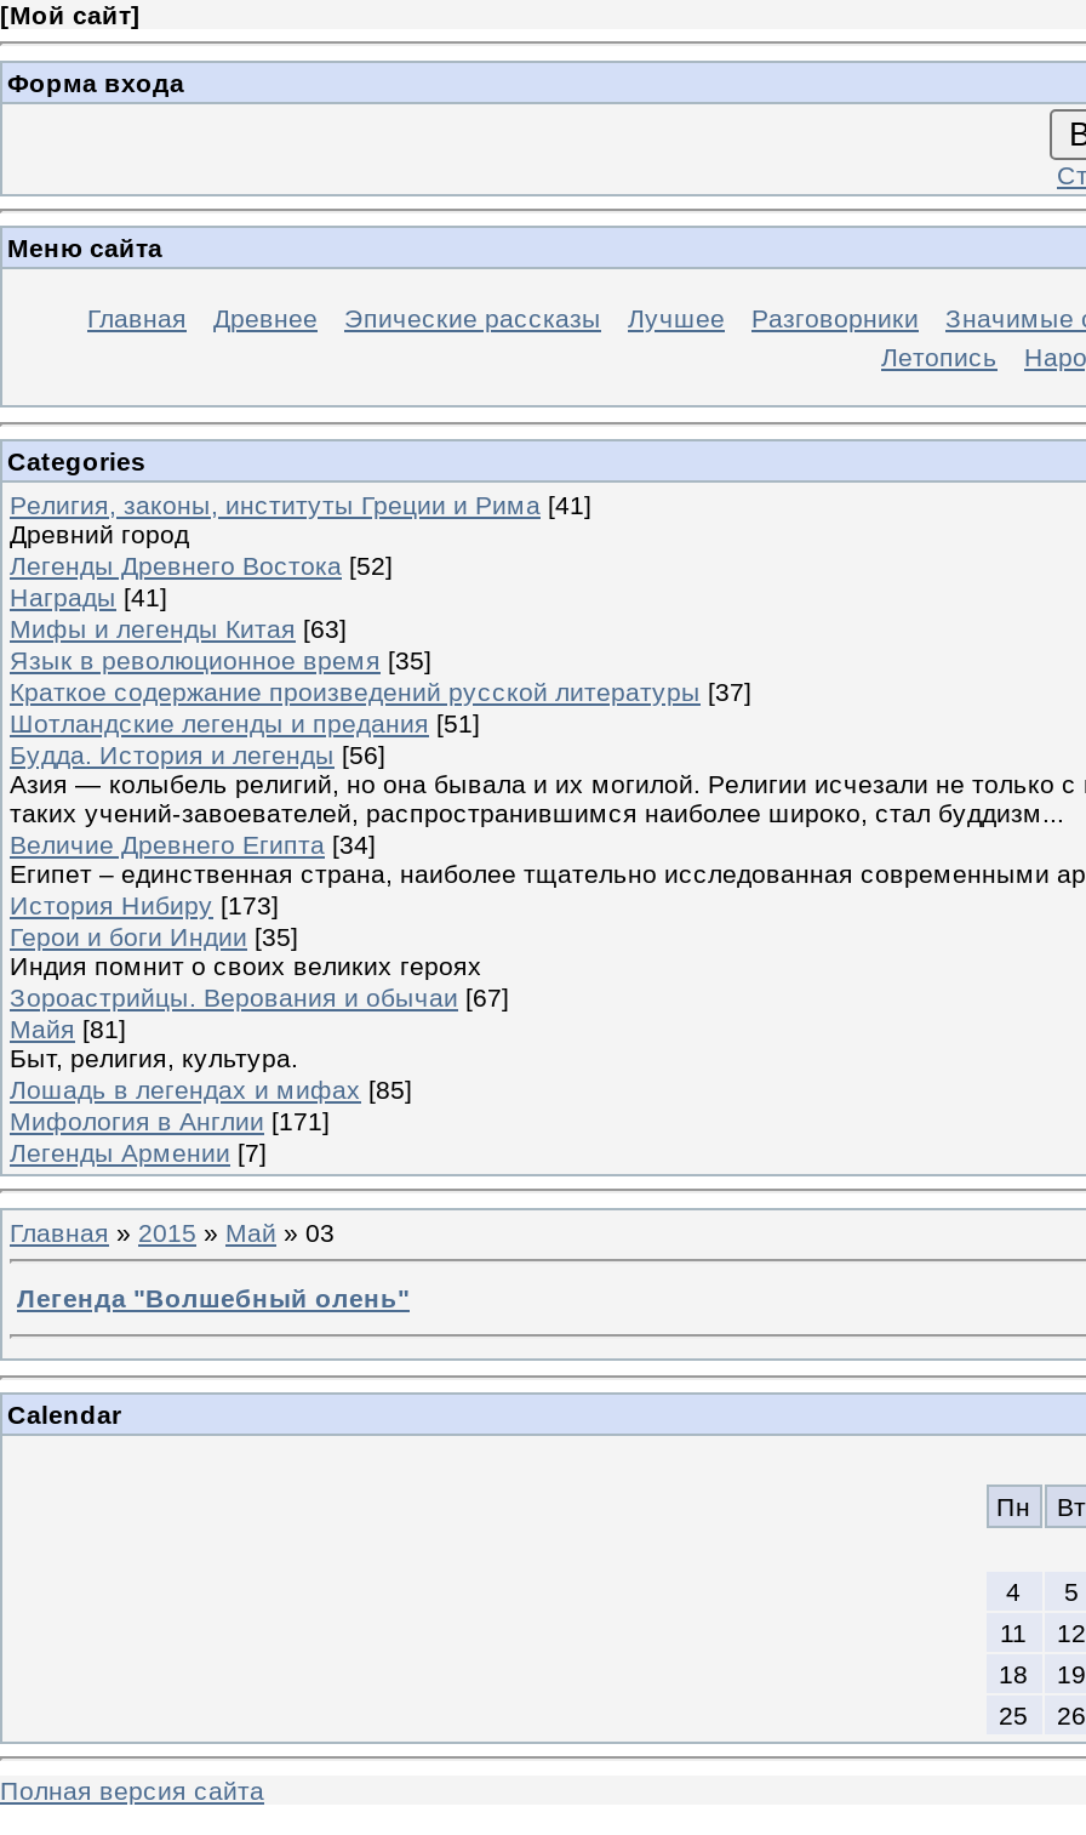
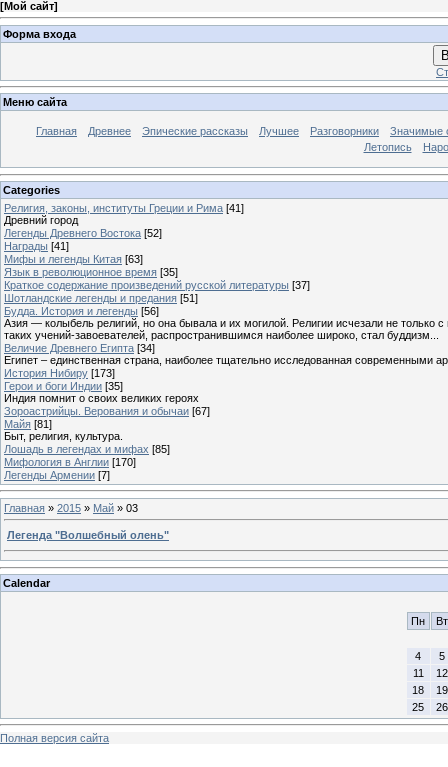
- Мифология в Англии [171]
+ Мифология в Англии [170]
